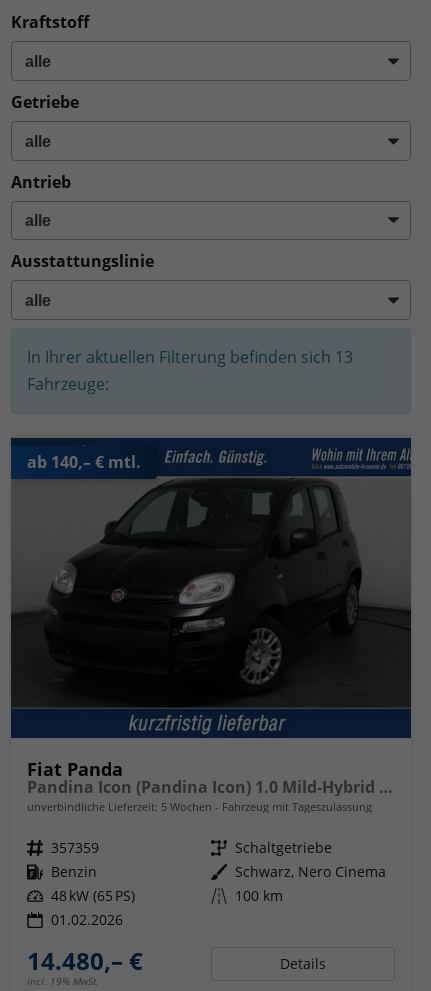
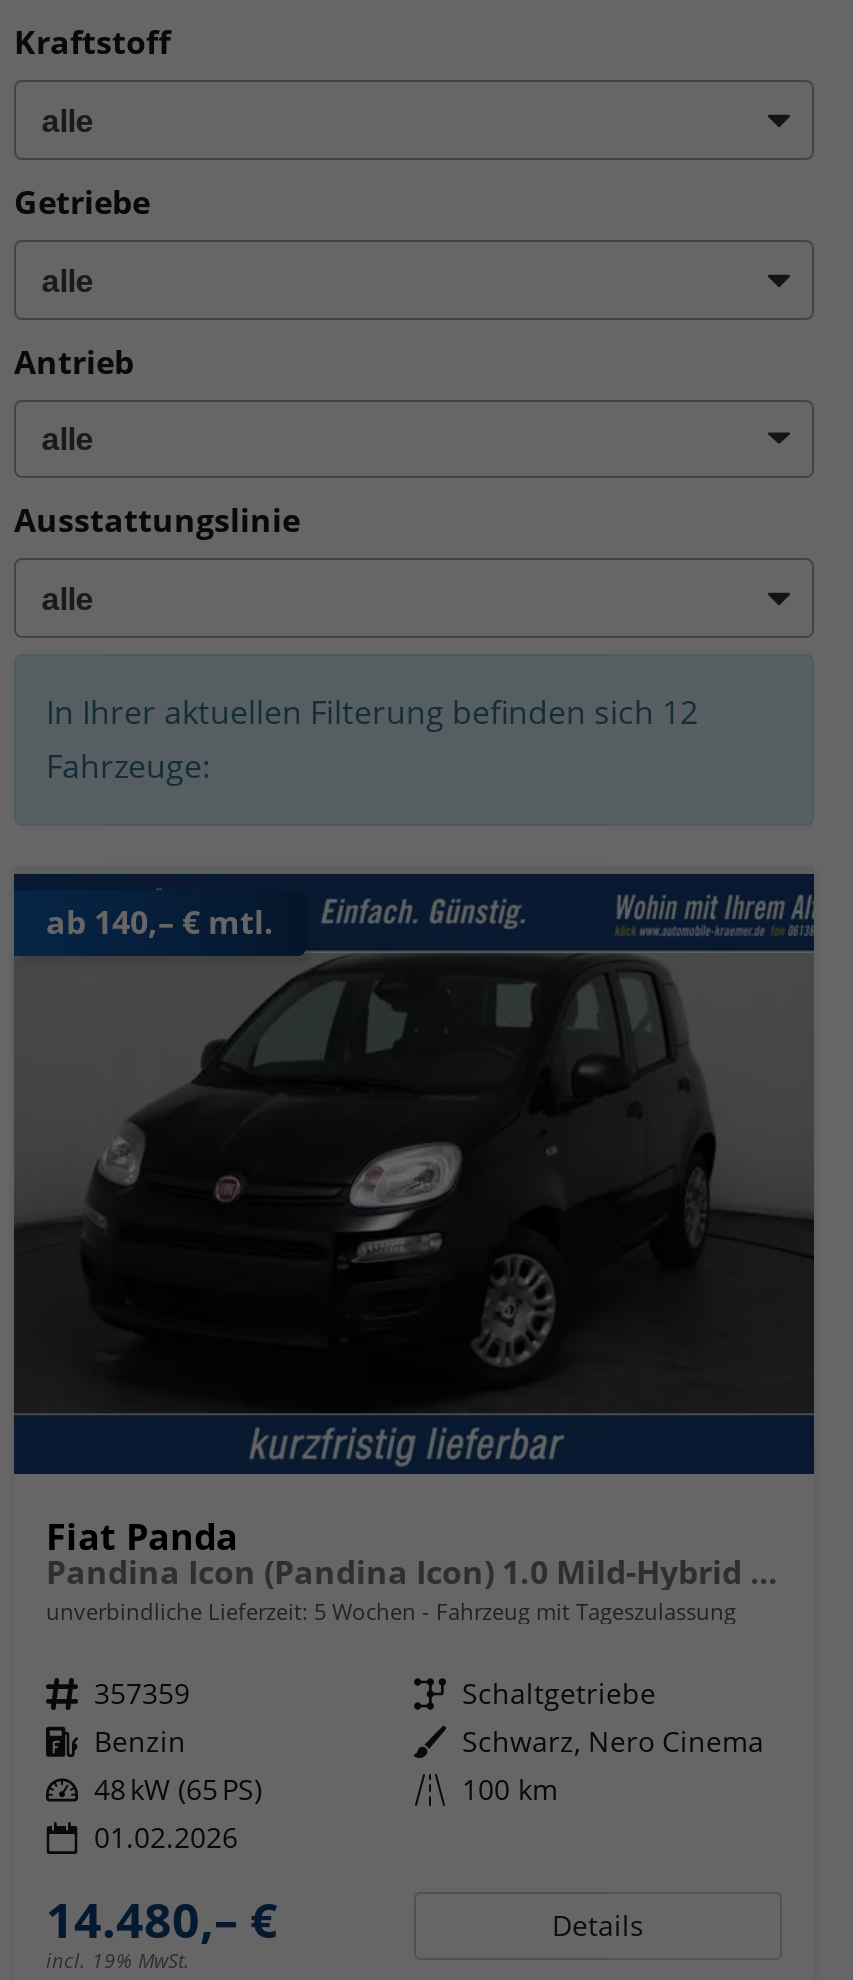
- In Ihrer aktuellen Filterung befinden sich 13
+ In Ihrer aktuellen Filterung befinden sich 12
